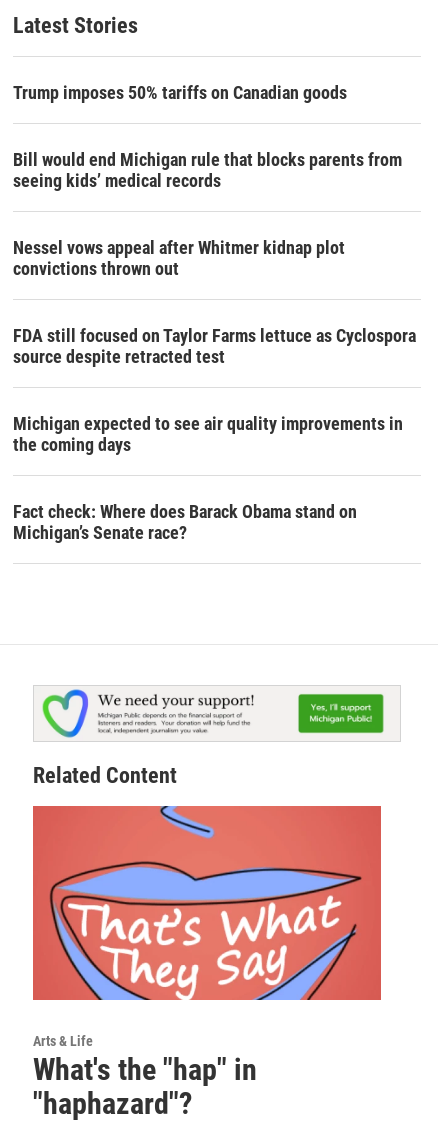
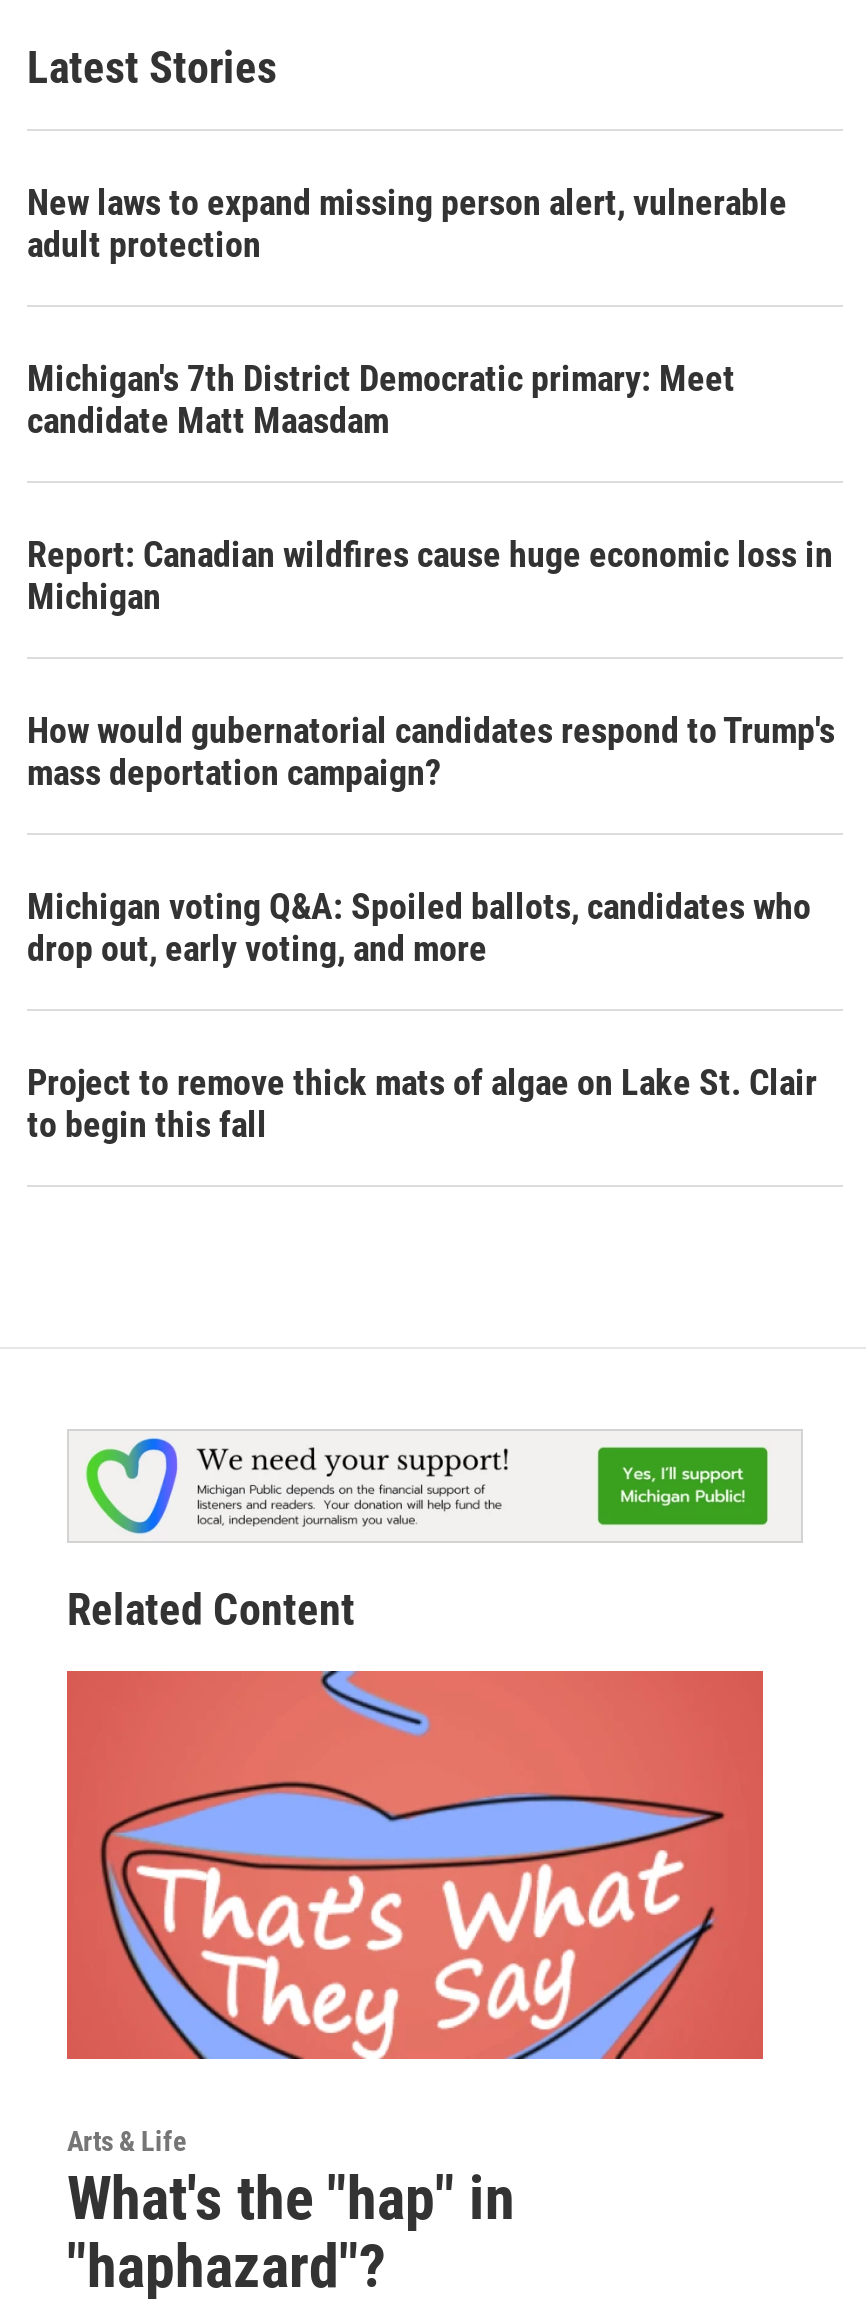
- Trump imposes 50% tariffs on Canadian goods
+ New laws to expand missing person alert, vulnerable
+ adult protection

- Bill would end Michigan rule that blocks parents from
- seeing kids’ medical records
+ Michigan's 7th District Democratic primary: Meet
+ candidate Matt Maasdam

- Nessel vows appeal after Whitmer kidnap plot
- convictions thrown out
+ Report: Canadian wildfires cause huge economic loss in
+ Michigan

- FDA still focused on Taylor Farms lettuce as Cyclospora
- source despite retracted test
+ How would gubernatorial candidates respond to Trump's
+ mass deportation campaign?

- Michigan expected to see air quality improvements in
- the coming days
+ Michigan voting Q&A: Spoiled ballots, candidates who
+ drop out, early voting, and more

- Fact check: Where does Barack Obama stand on
- Michigan’s Senate race?
+ Project to remove thick mats of algae on Lake St. Clair
+ to begin this fall
